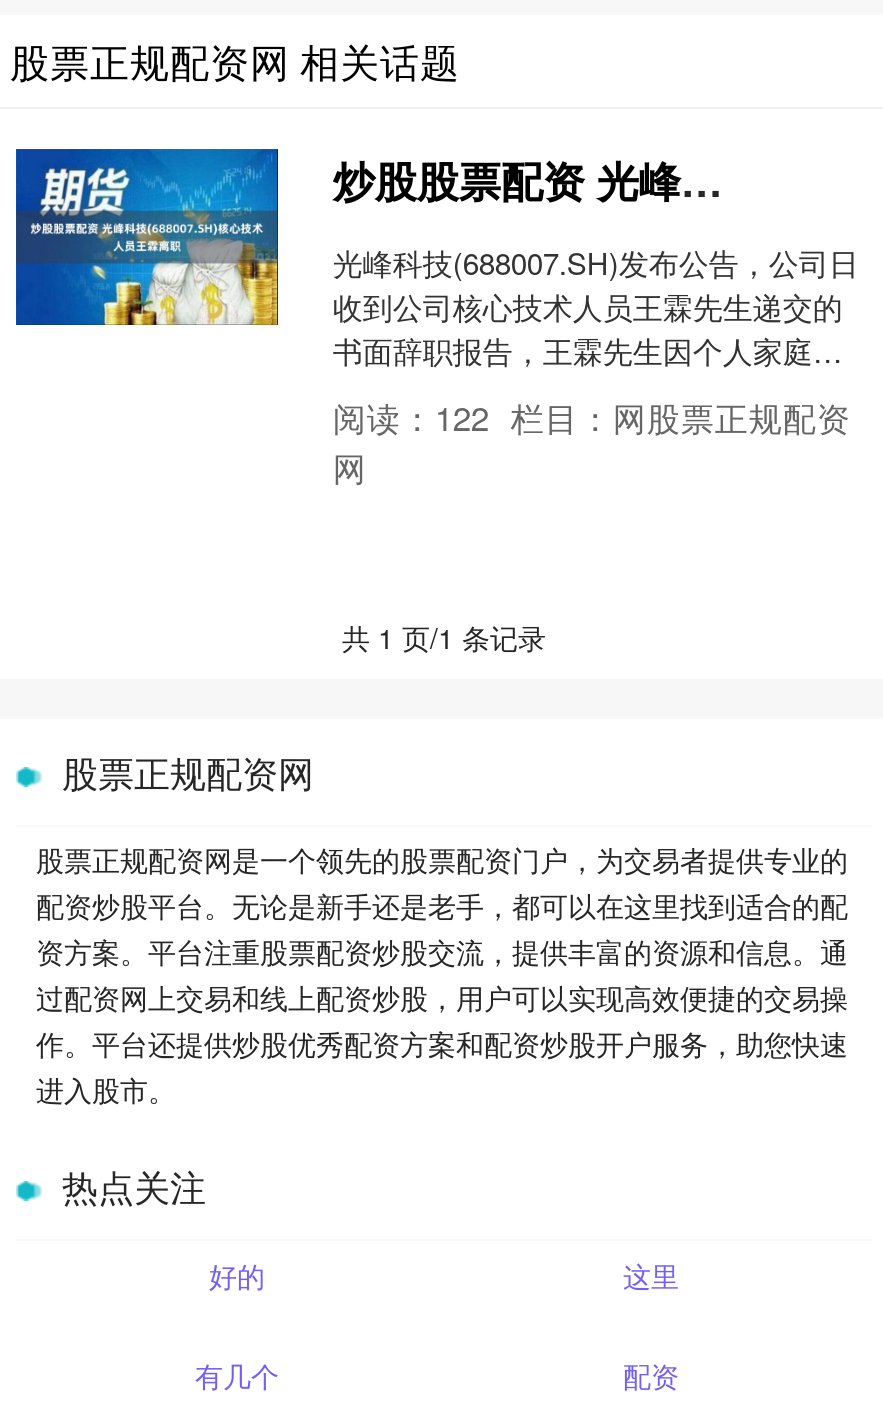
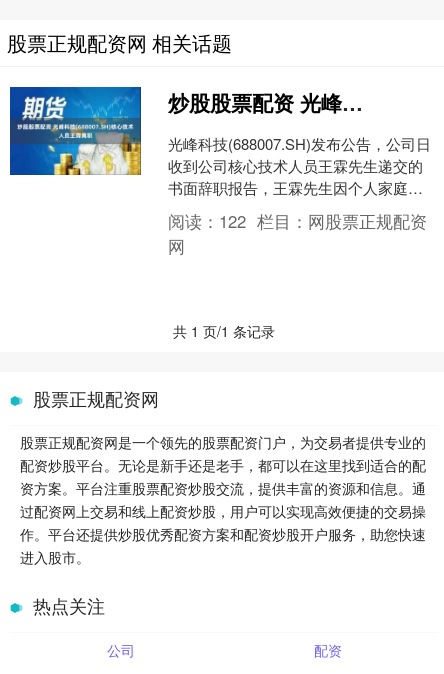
- 好的
- 这里
- 有几个
+ 公司
